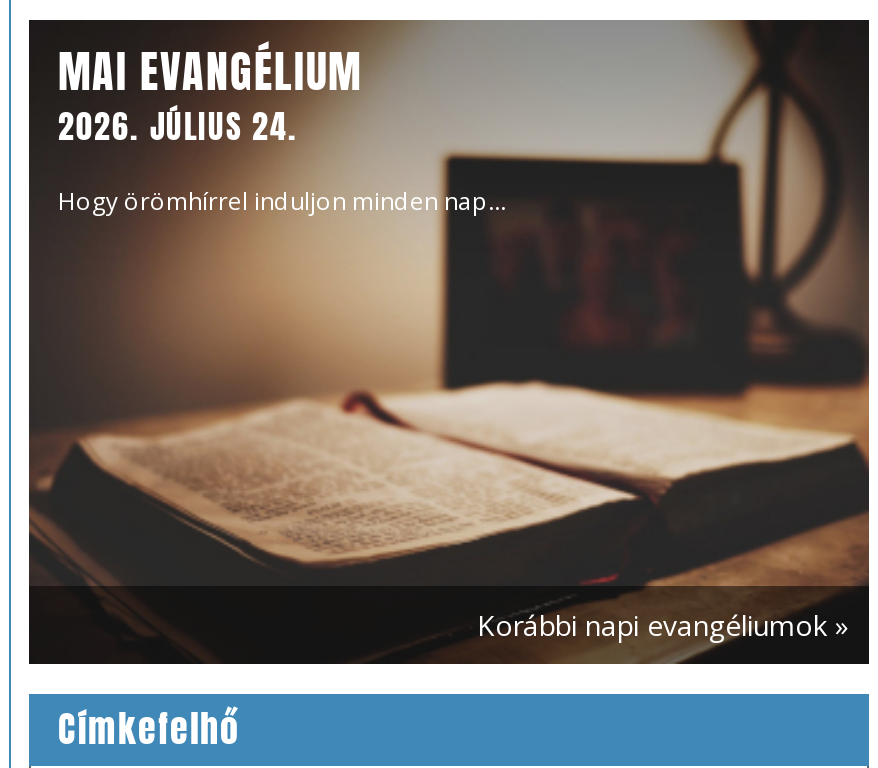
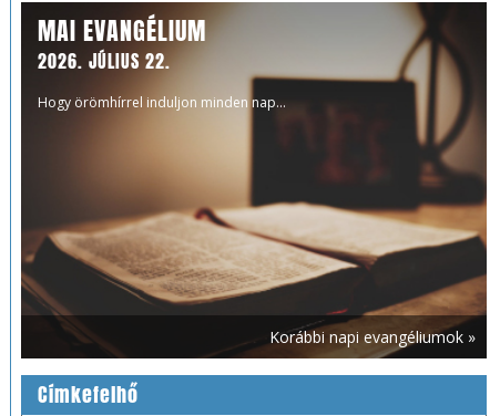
- 2026. JÚLIUS 24.
+ 2026. JÚLIUS 22.
